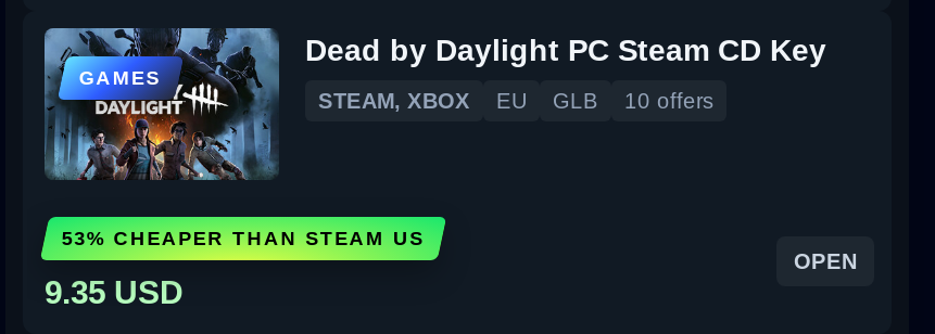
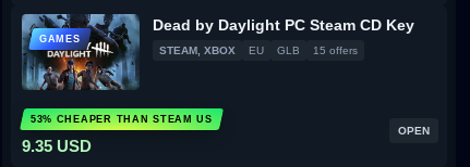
- STEAM, XBOX EU GLB 10 offers
+ STEAM, XBOX EU GLB 15 offers
